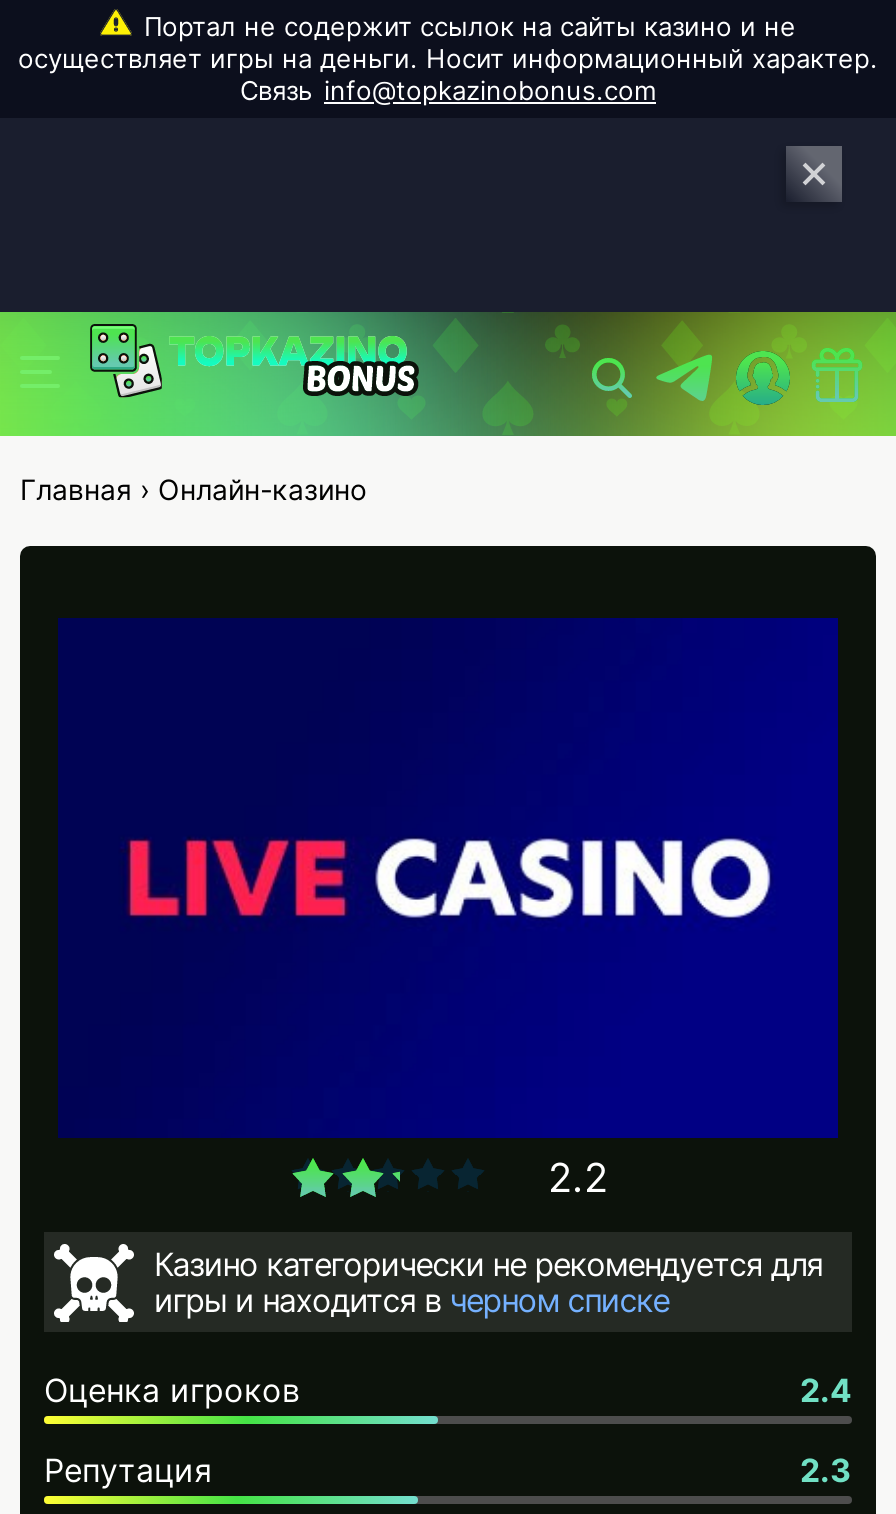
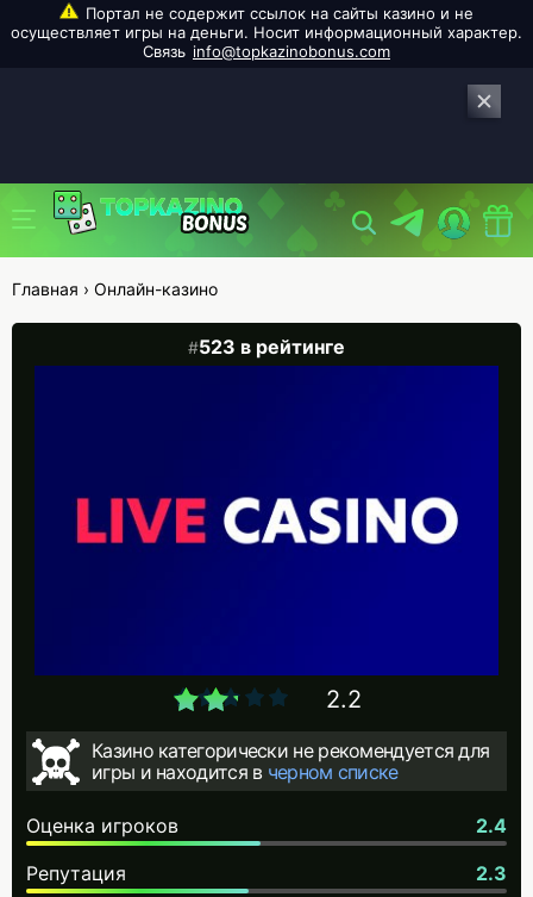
+ 523 в рейтинге
